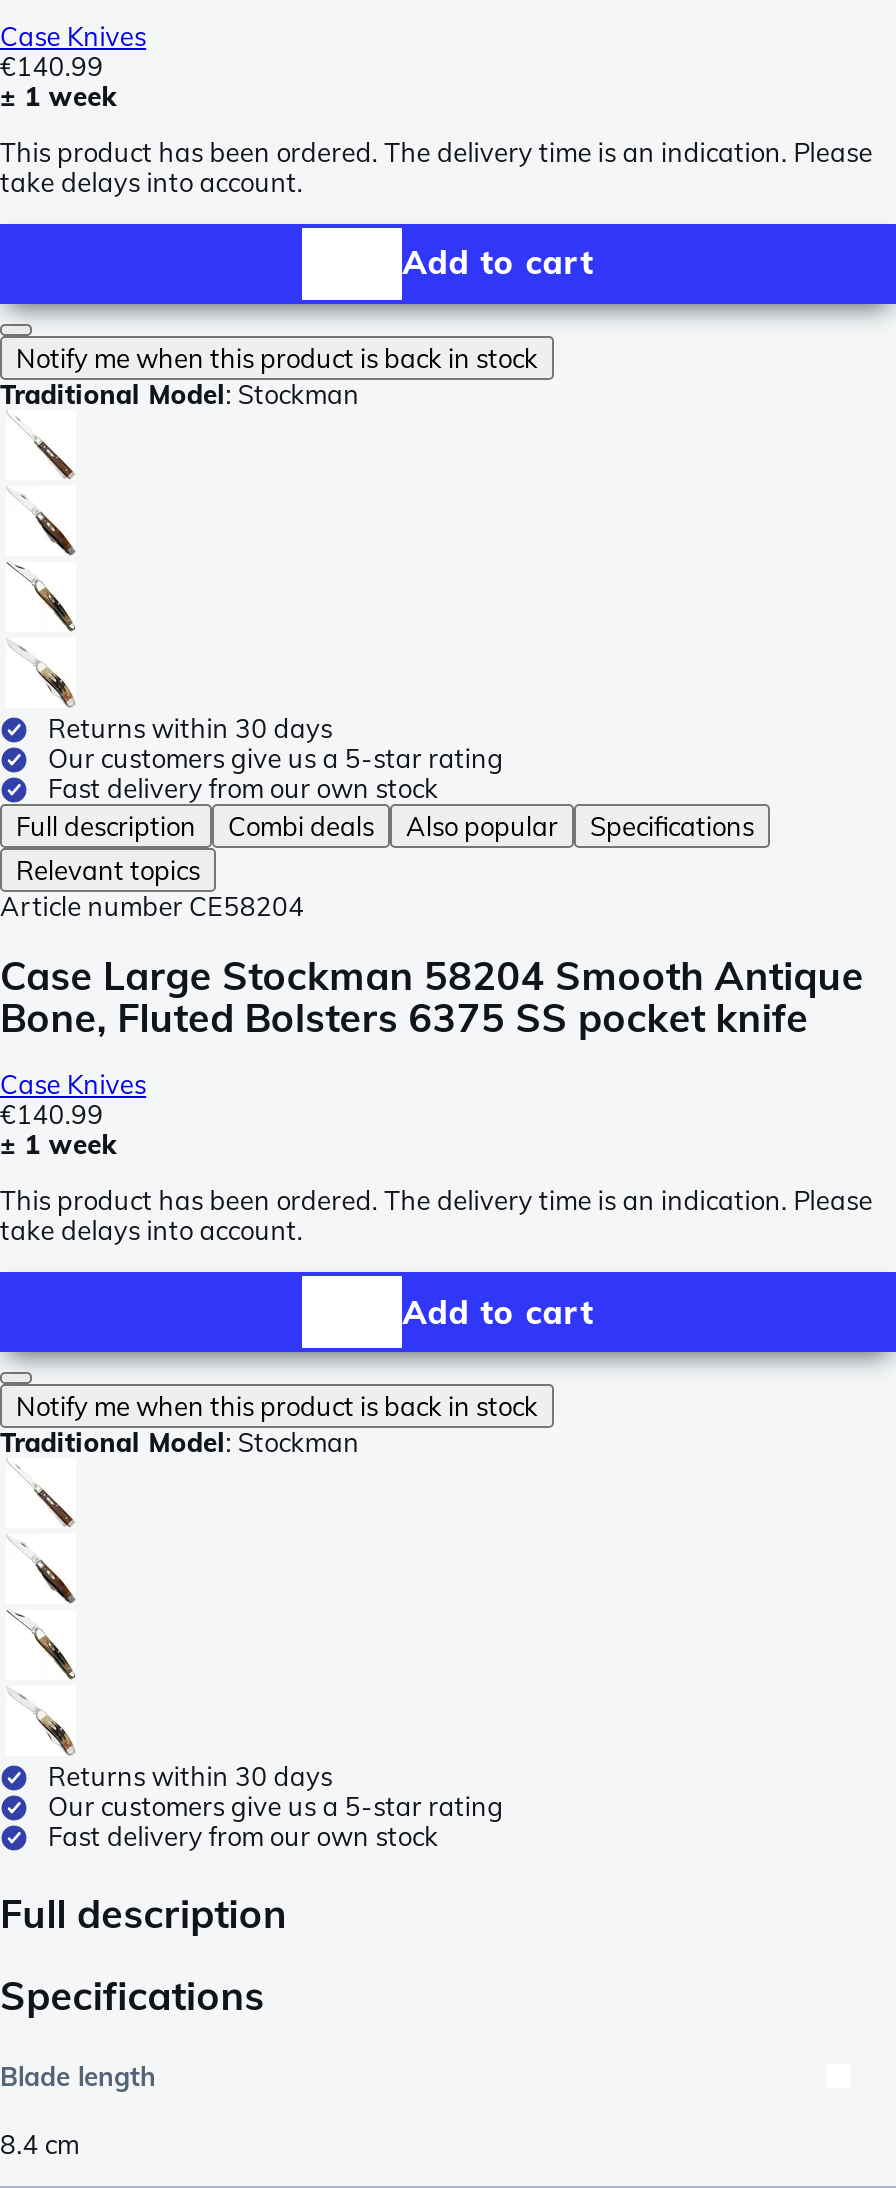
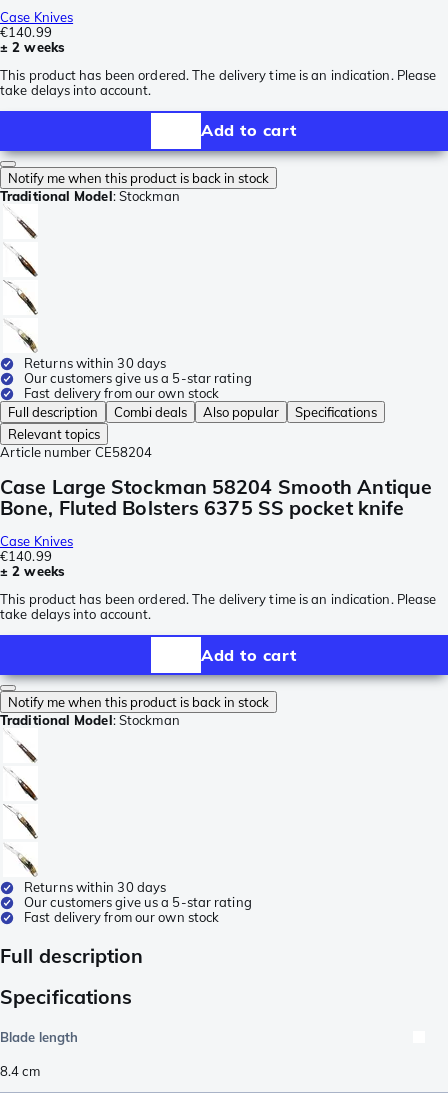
- ± 1 week
+ ± 2 weeks

- ± 1 week
+ ± 2 weeks
